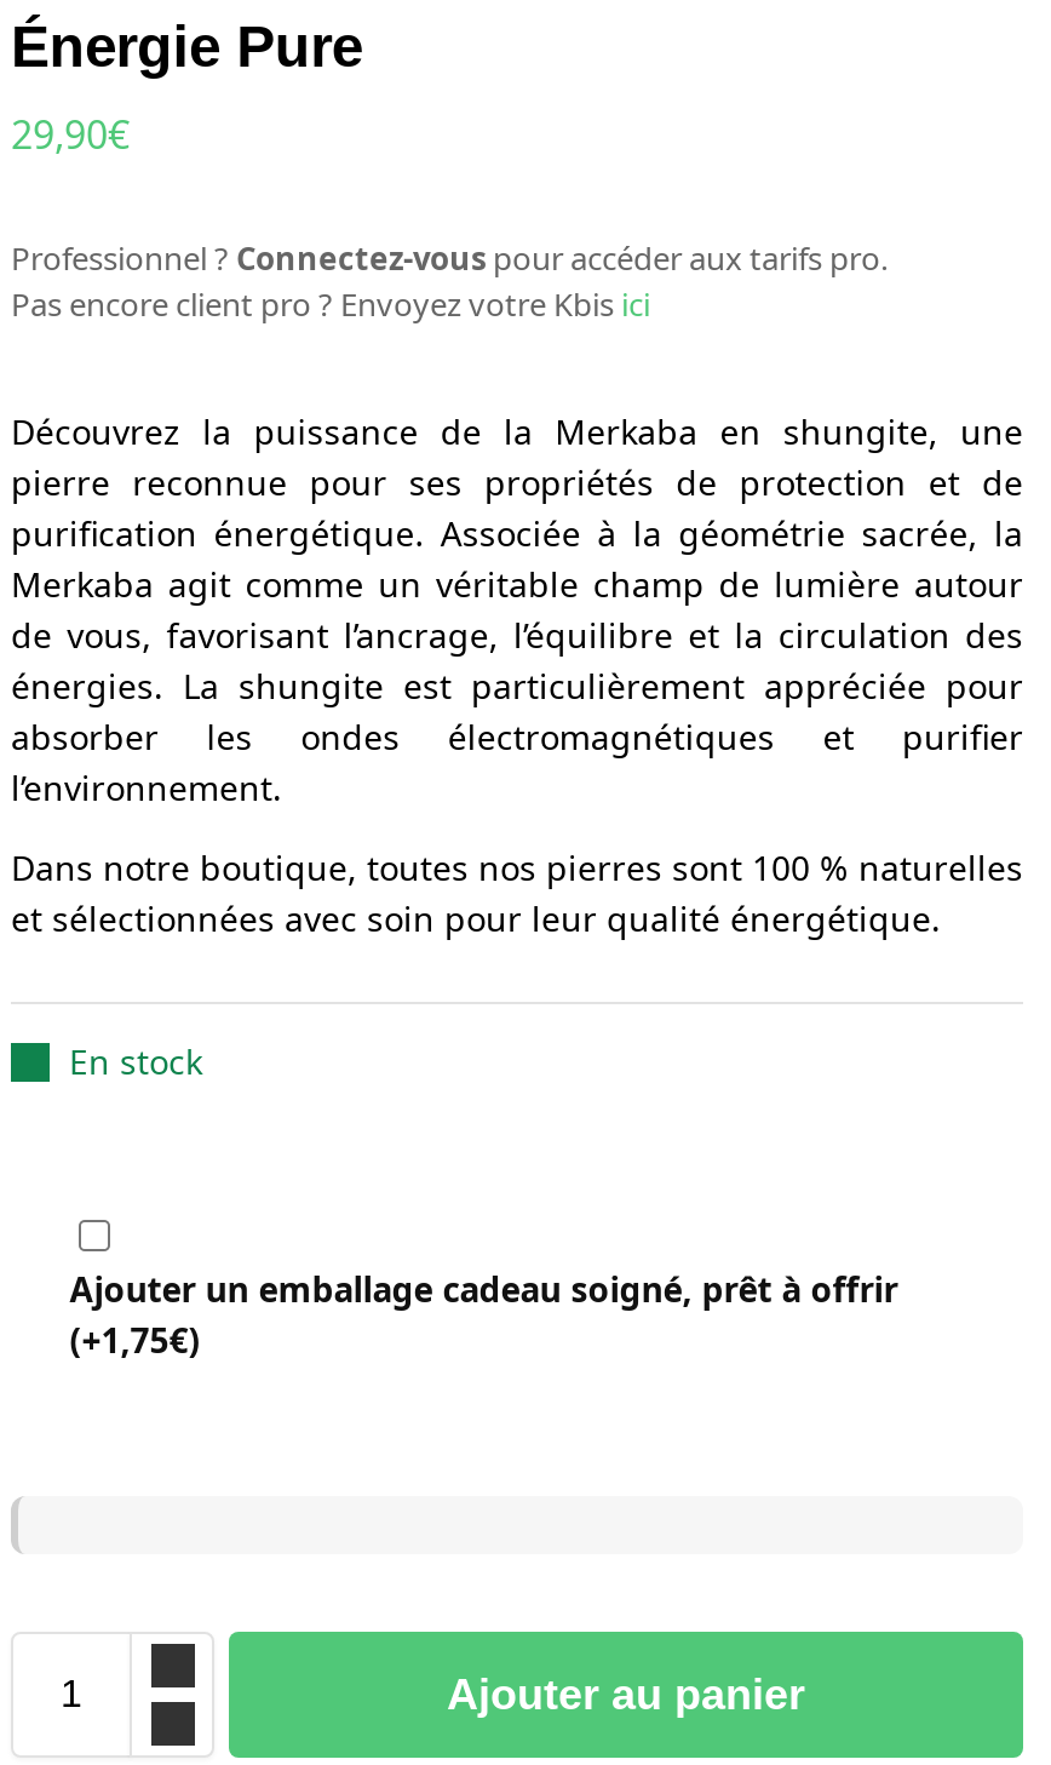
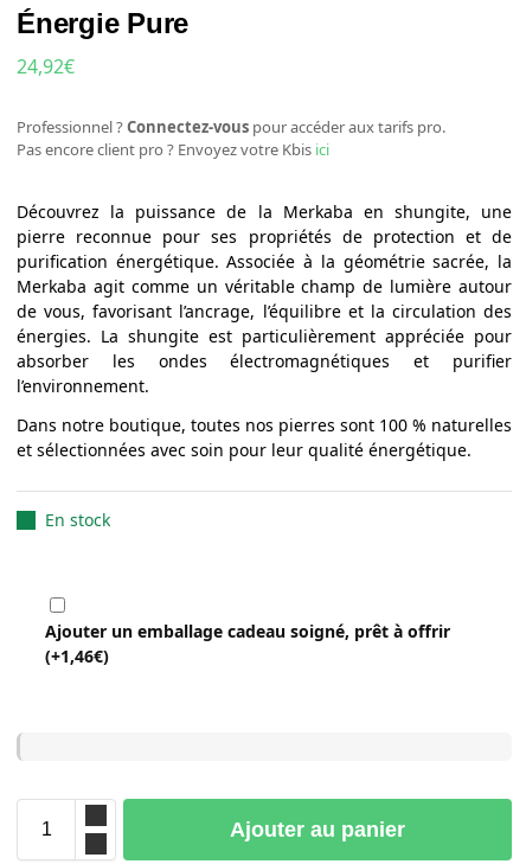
- 29,90€
+ 24,92€

- (+1,75€)
+ (+1,46€)
